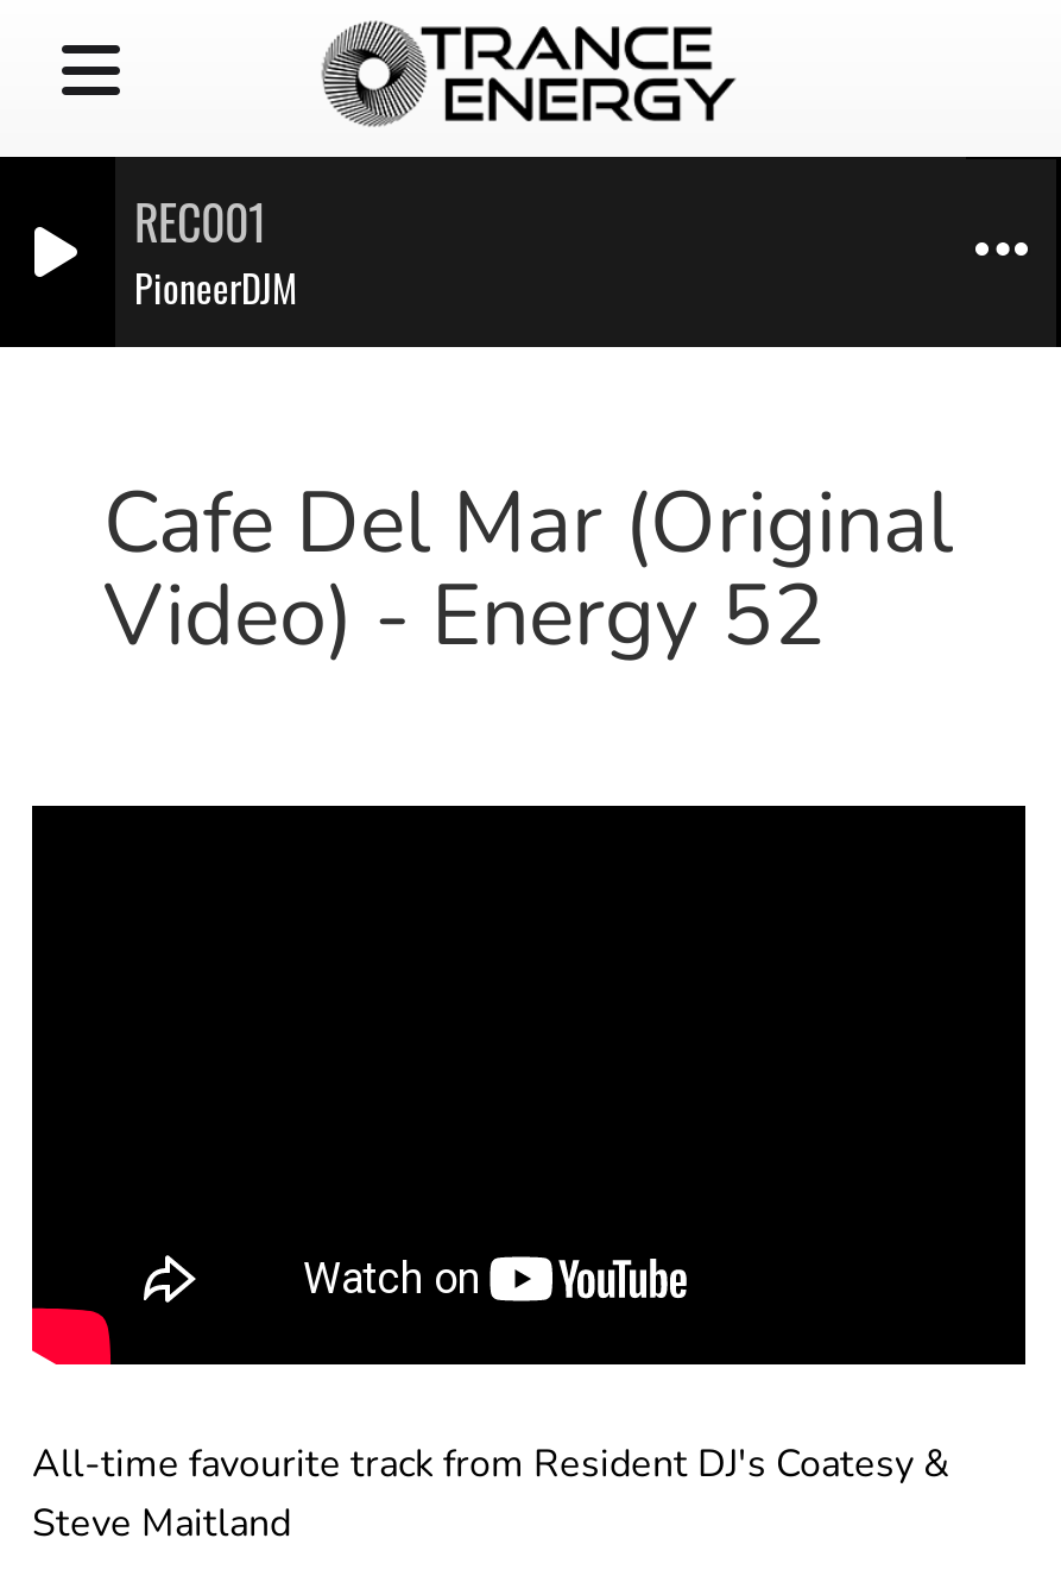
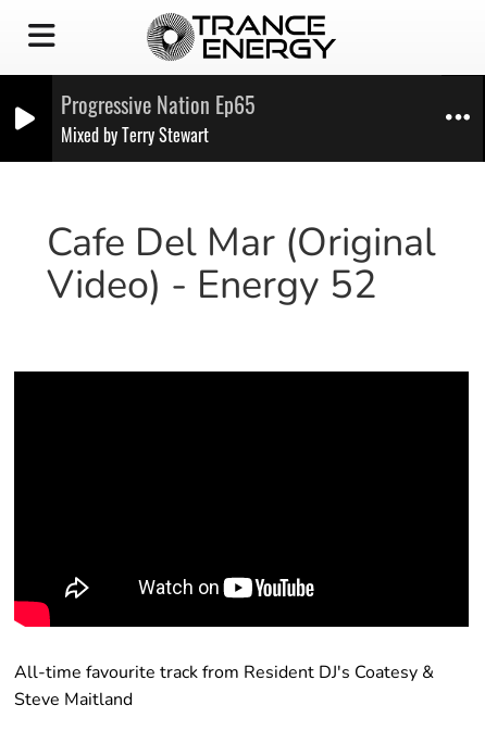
- REC001
- PioneerDJM
+ Progressive Nation Ep65
+ Mixed by Terry Stewart
